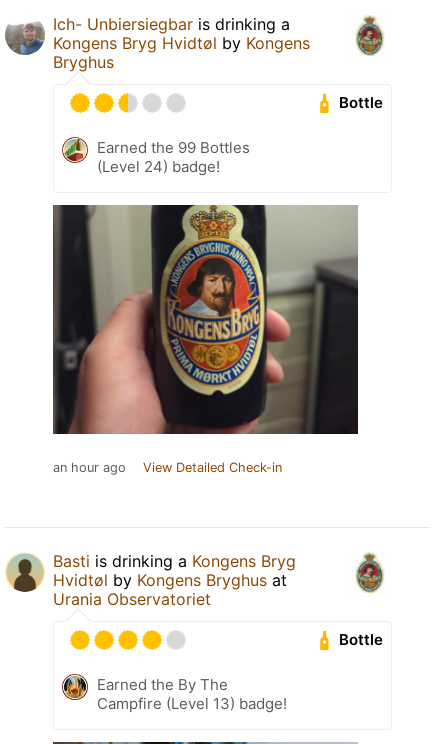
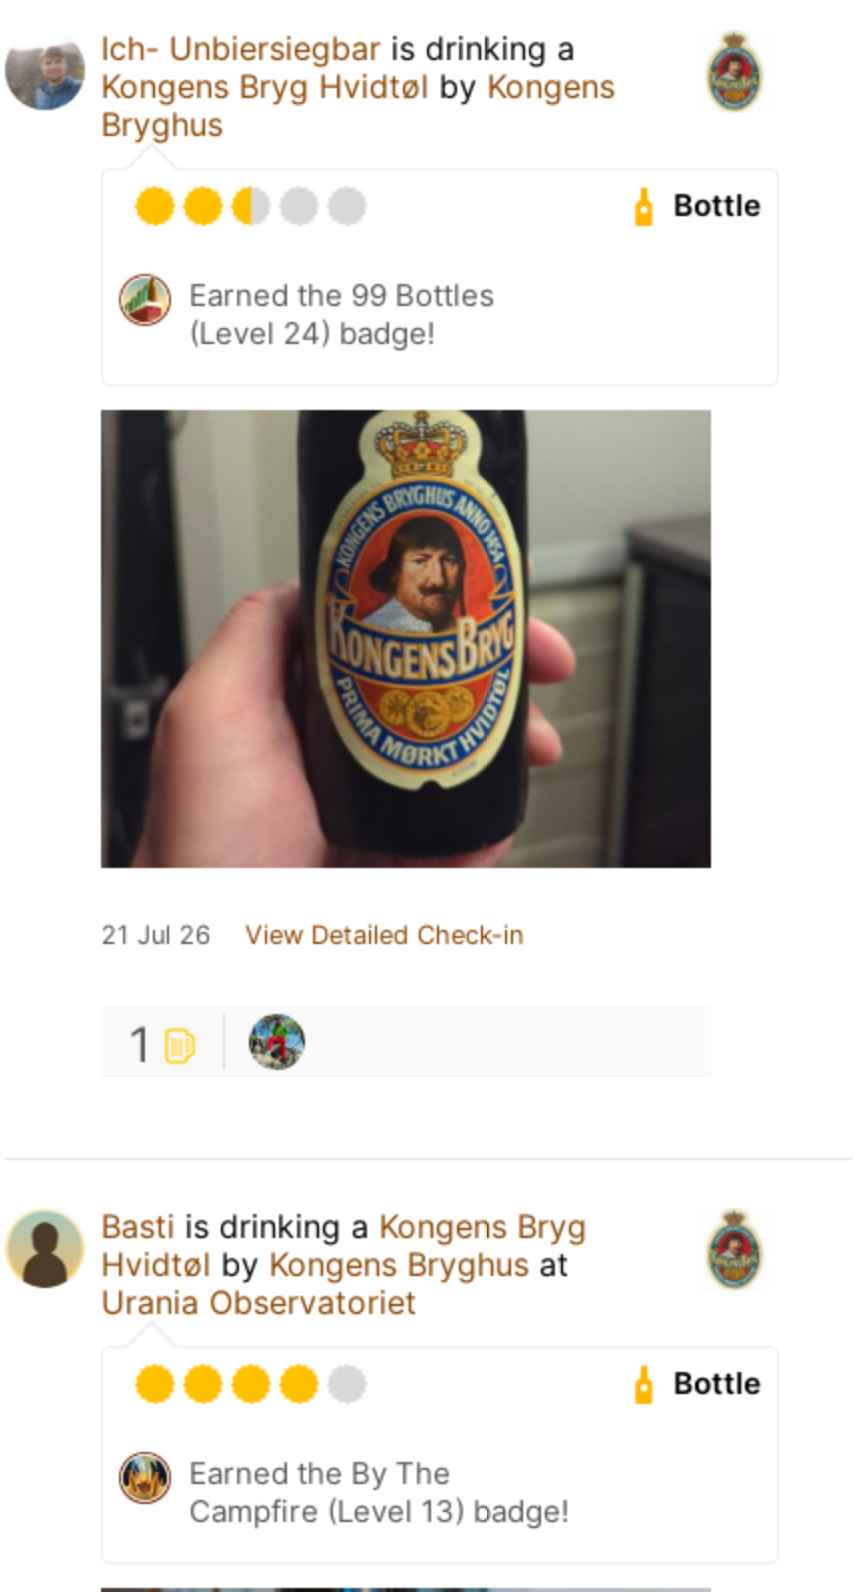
- an hour ago
+ 21 Jul 26

+ 1
